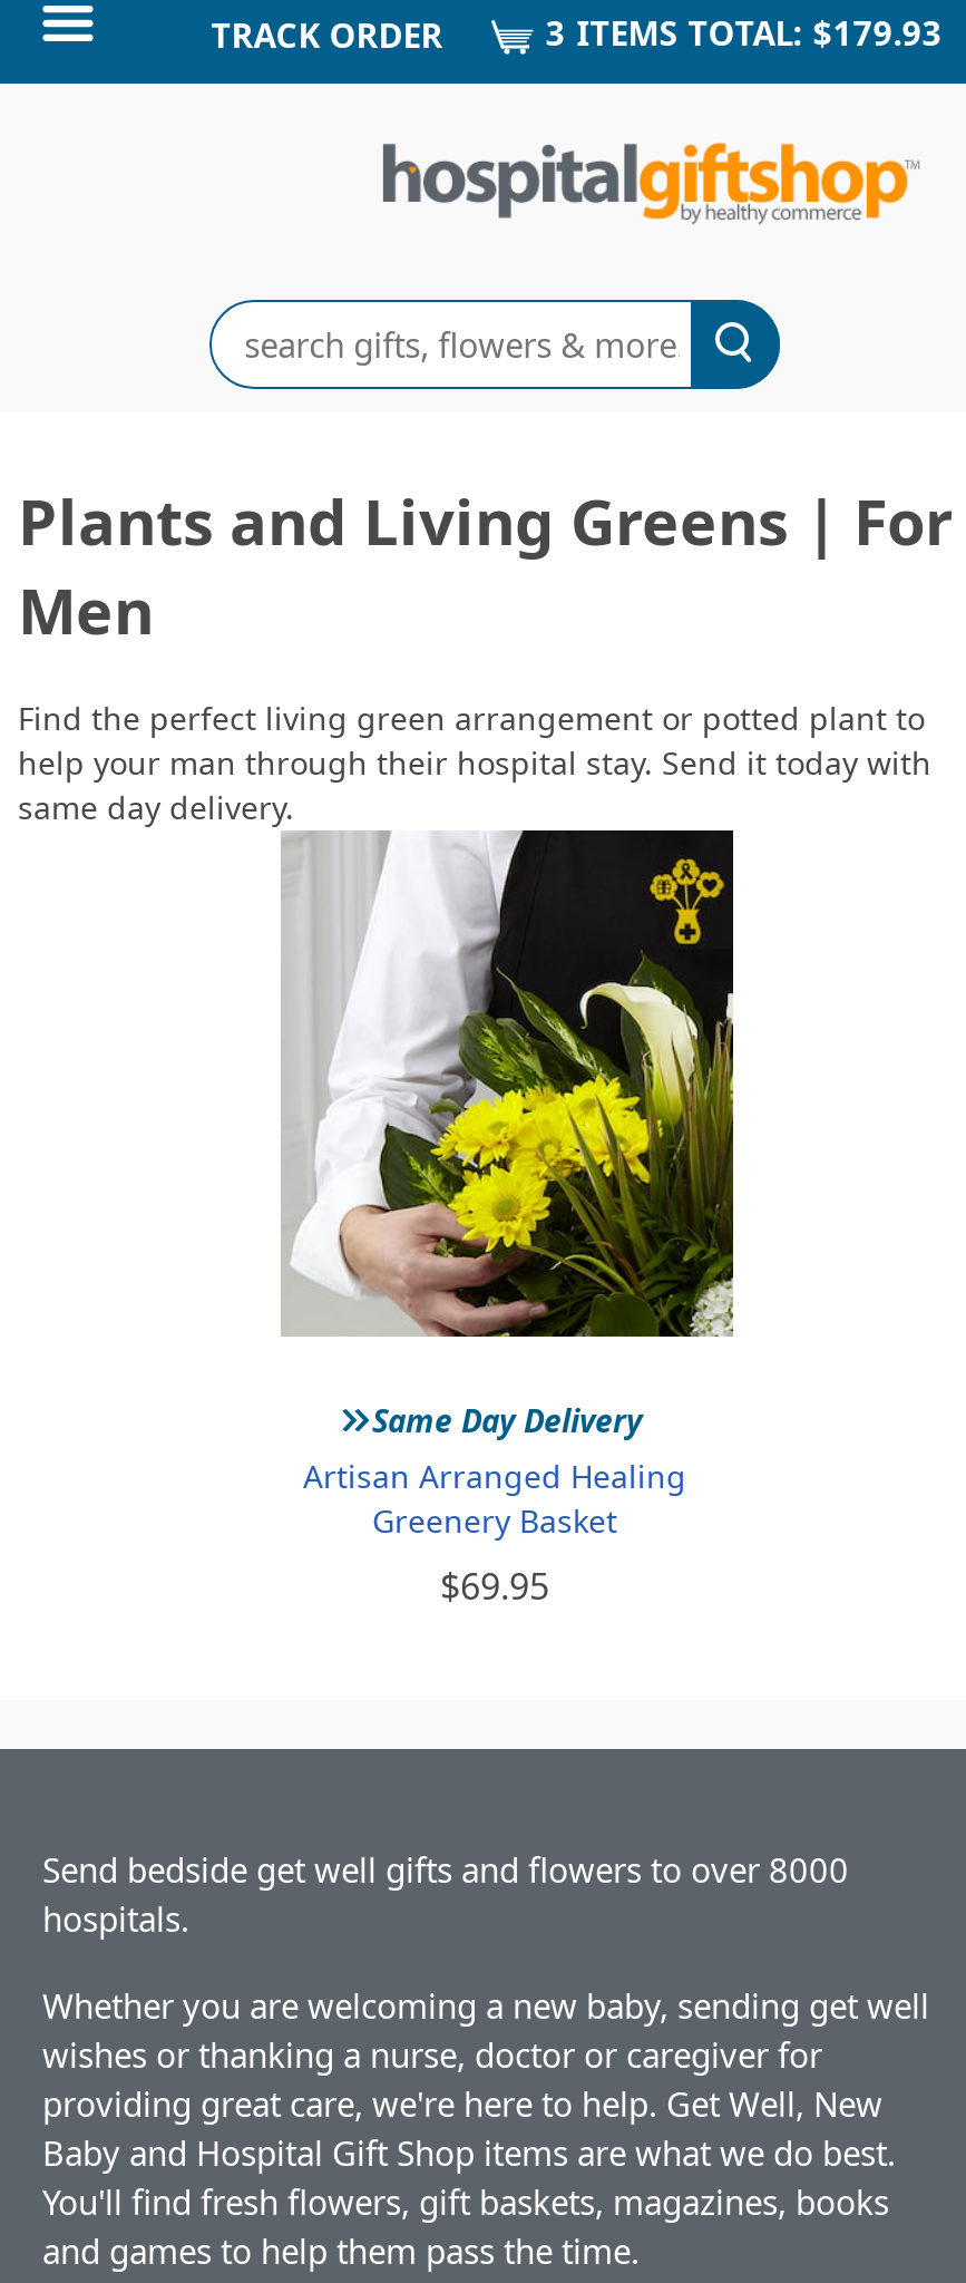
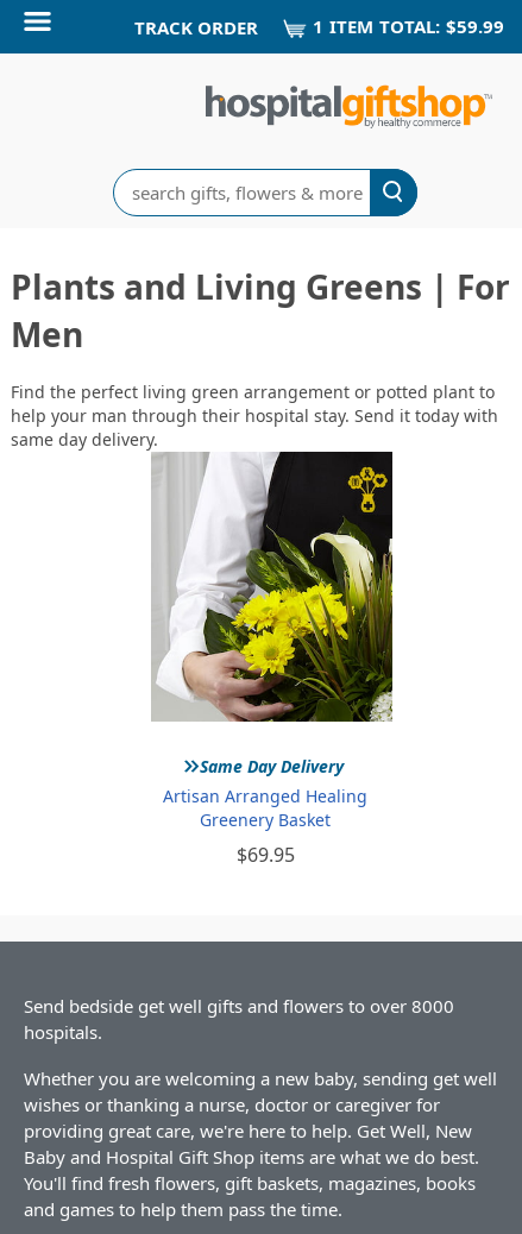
- 3 ITEMS TOTAL: $179.93
+ 1 ITEM TOTAL: $59.99
